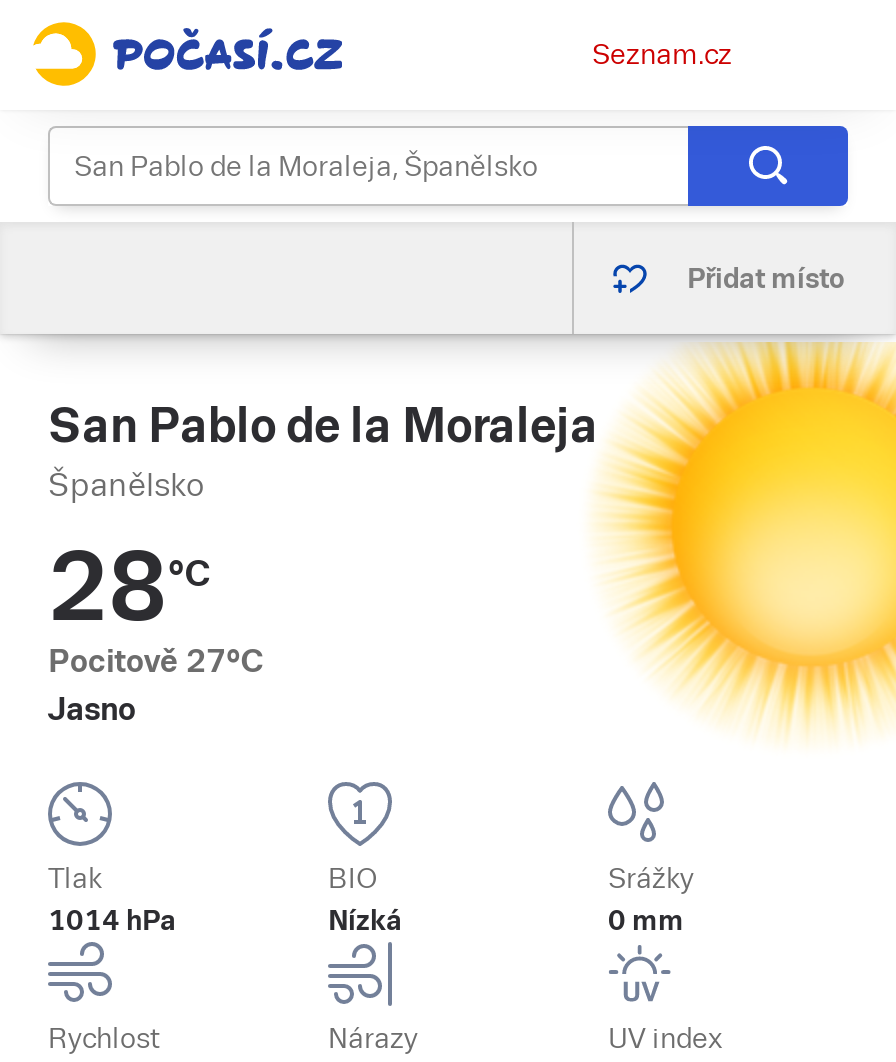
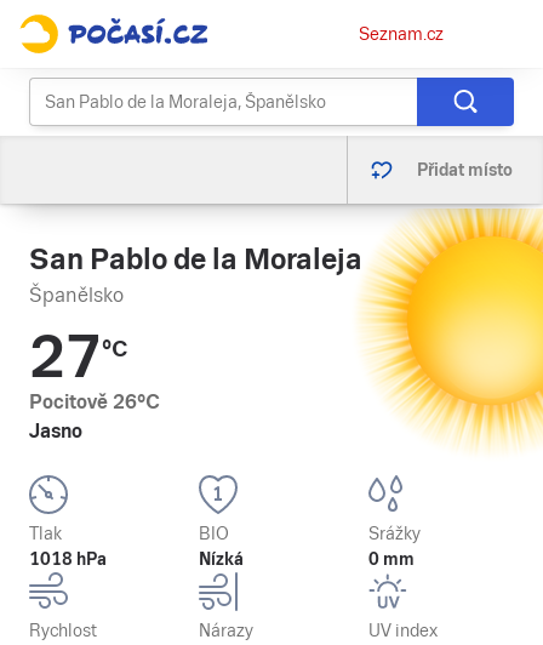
- 28°C
+ 27°C

- Pocitově 27°C
+ Pocitově 26°C

- 1014 hPa
+ 1018 hPa
